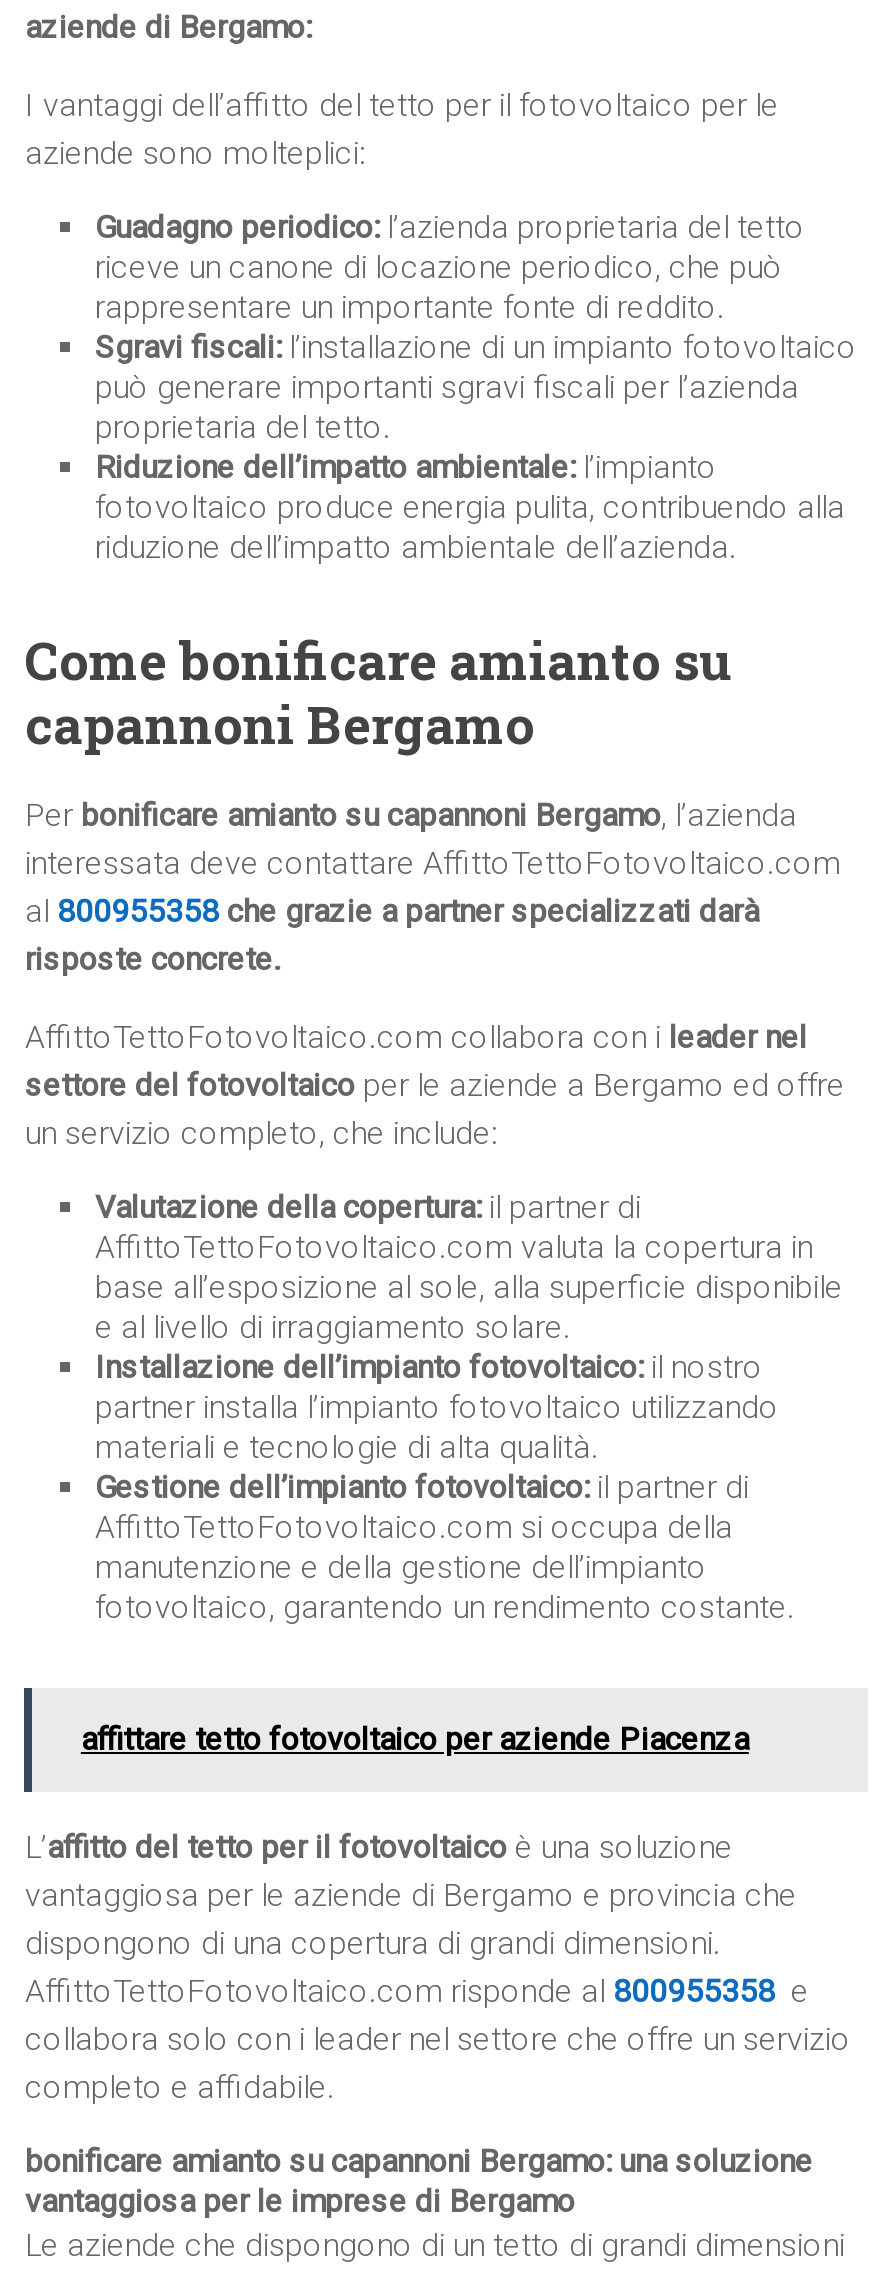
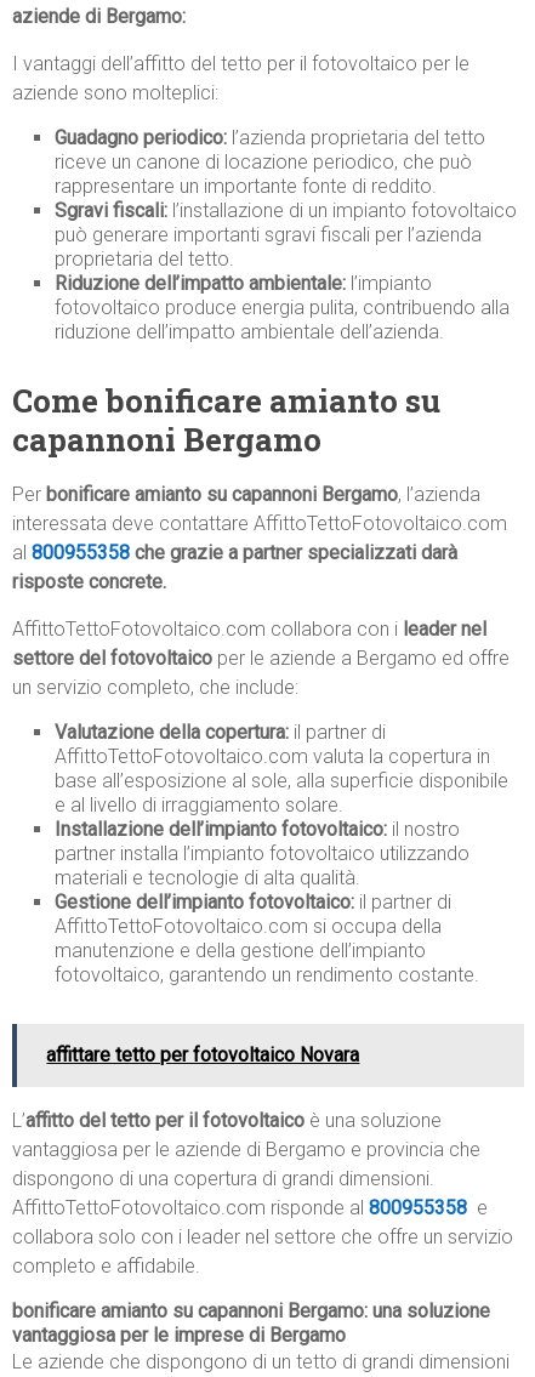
- affittare tetto fotovoltaico per aziende Piacenza
+ affittare tetto per fotovoltaico Novara
